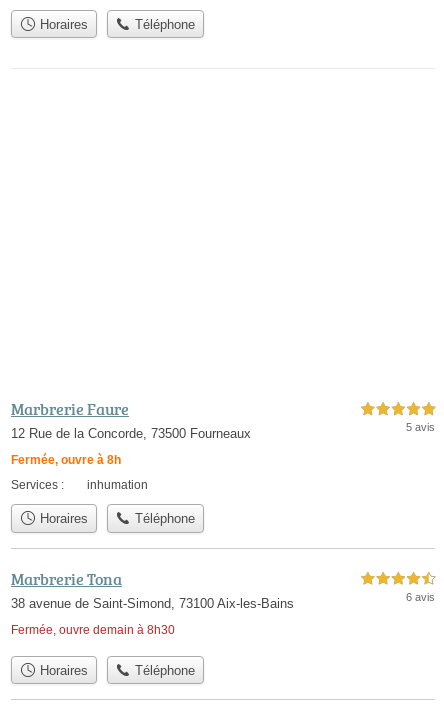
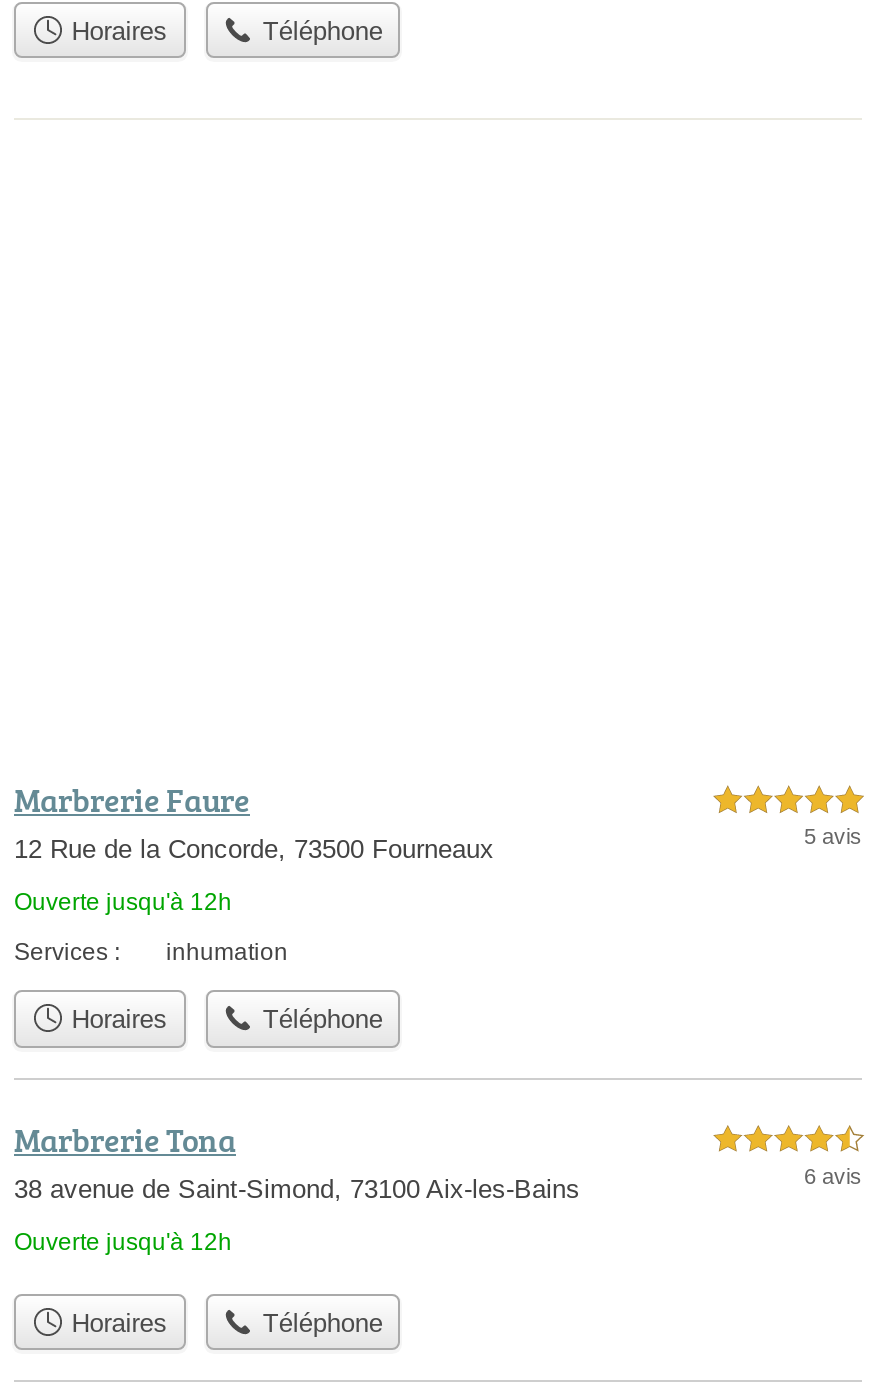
- Fermée, ouvre à 8h
+ Ouverte jusqu'à 12h

- Fermée, ouvre demain à 8h30
+ Ouverte jusqu'à 12h
